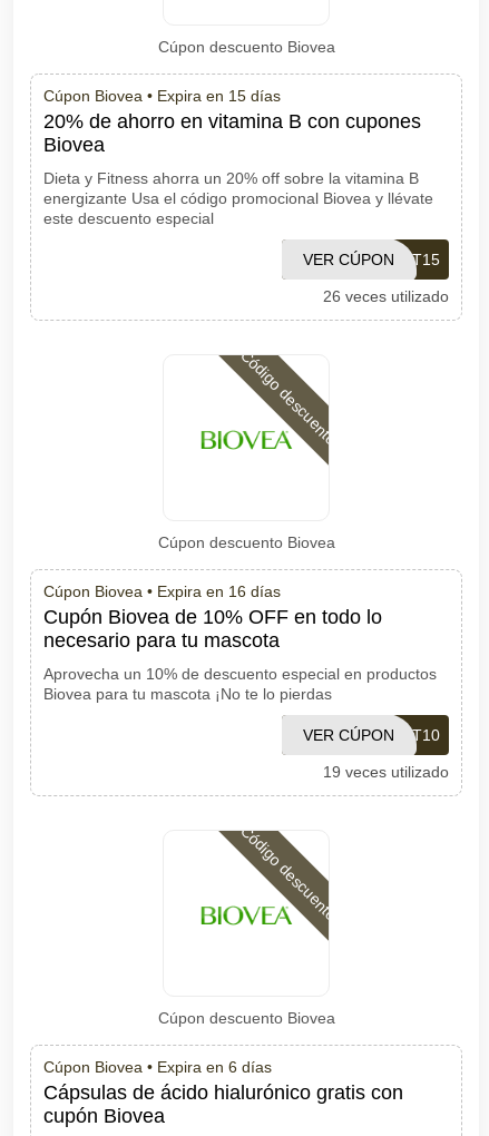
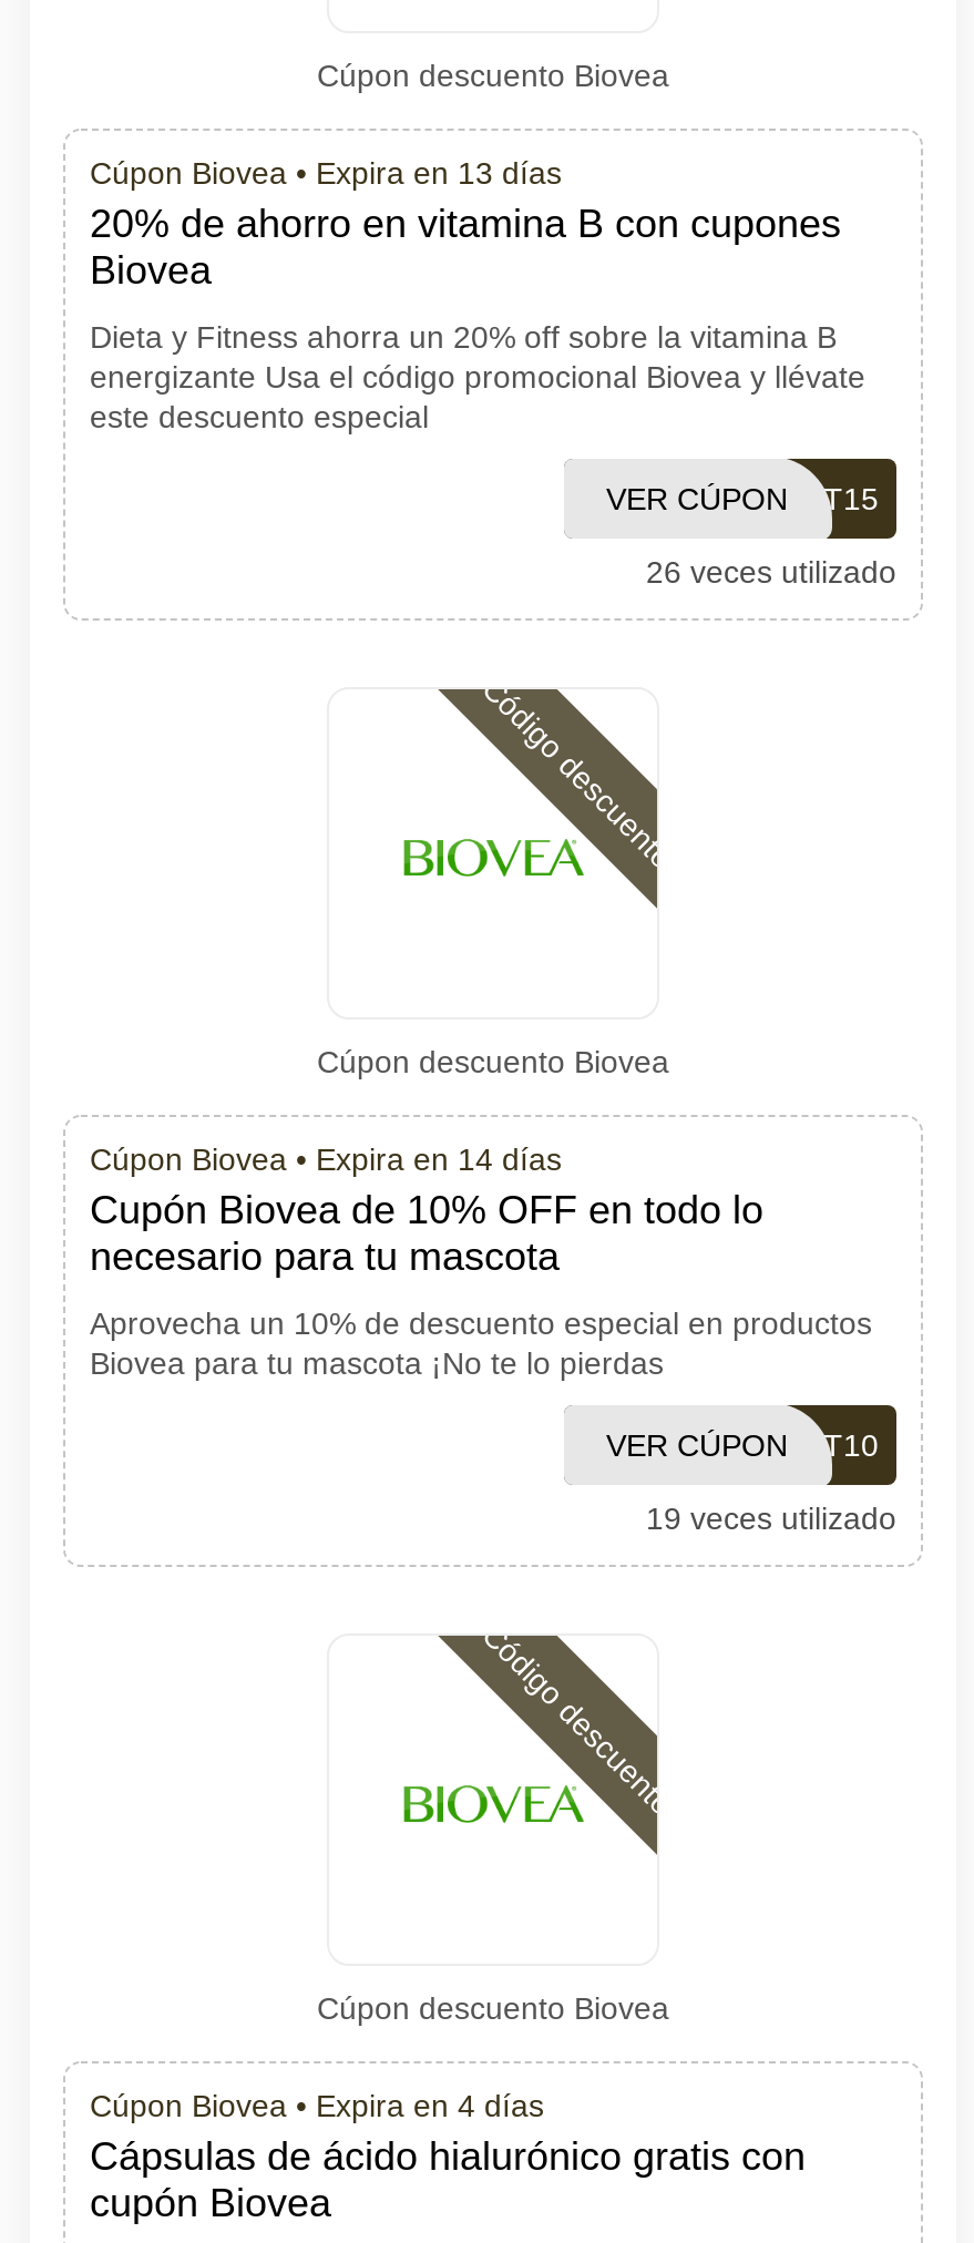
- Cúpon Biovea • Expira en 15 días
+ Cúpon Biovea • Expira en 13 días

- Cúpon Biovea • Expira en 16 días
+ Cúpon Biovea • Expira en 14 días

- Cúpon Biovea • Expira en 6 días
+ Cúpon Biovea • Expira en 4 días
